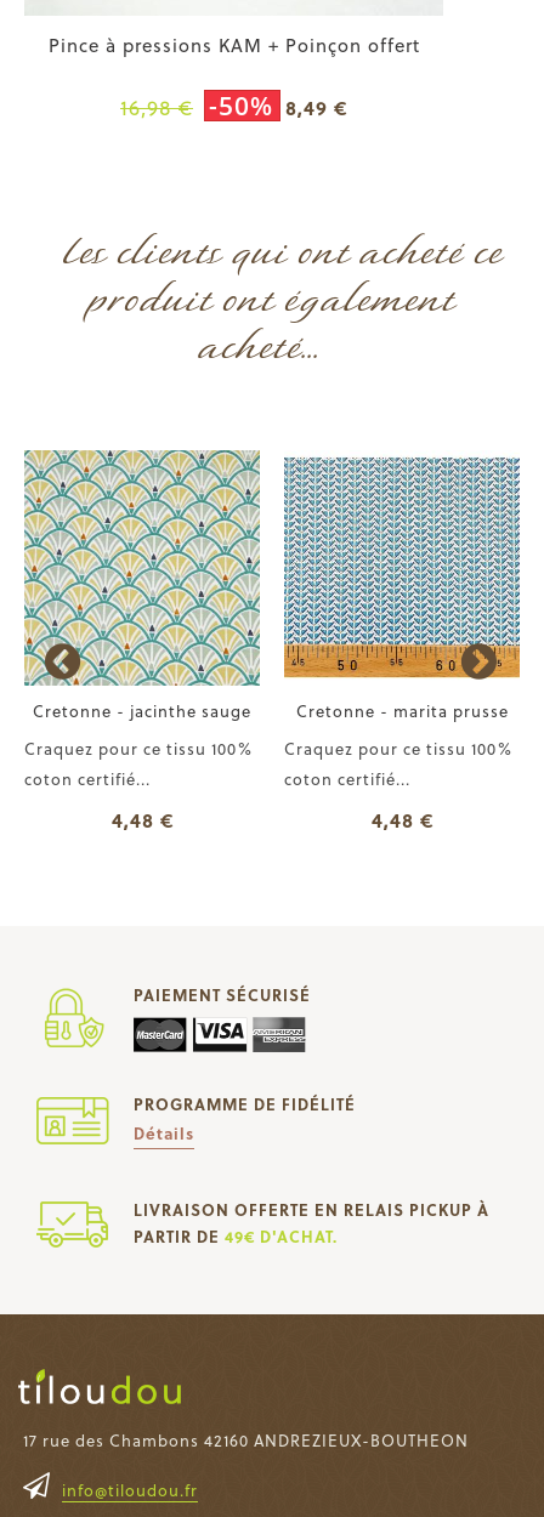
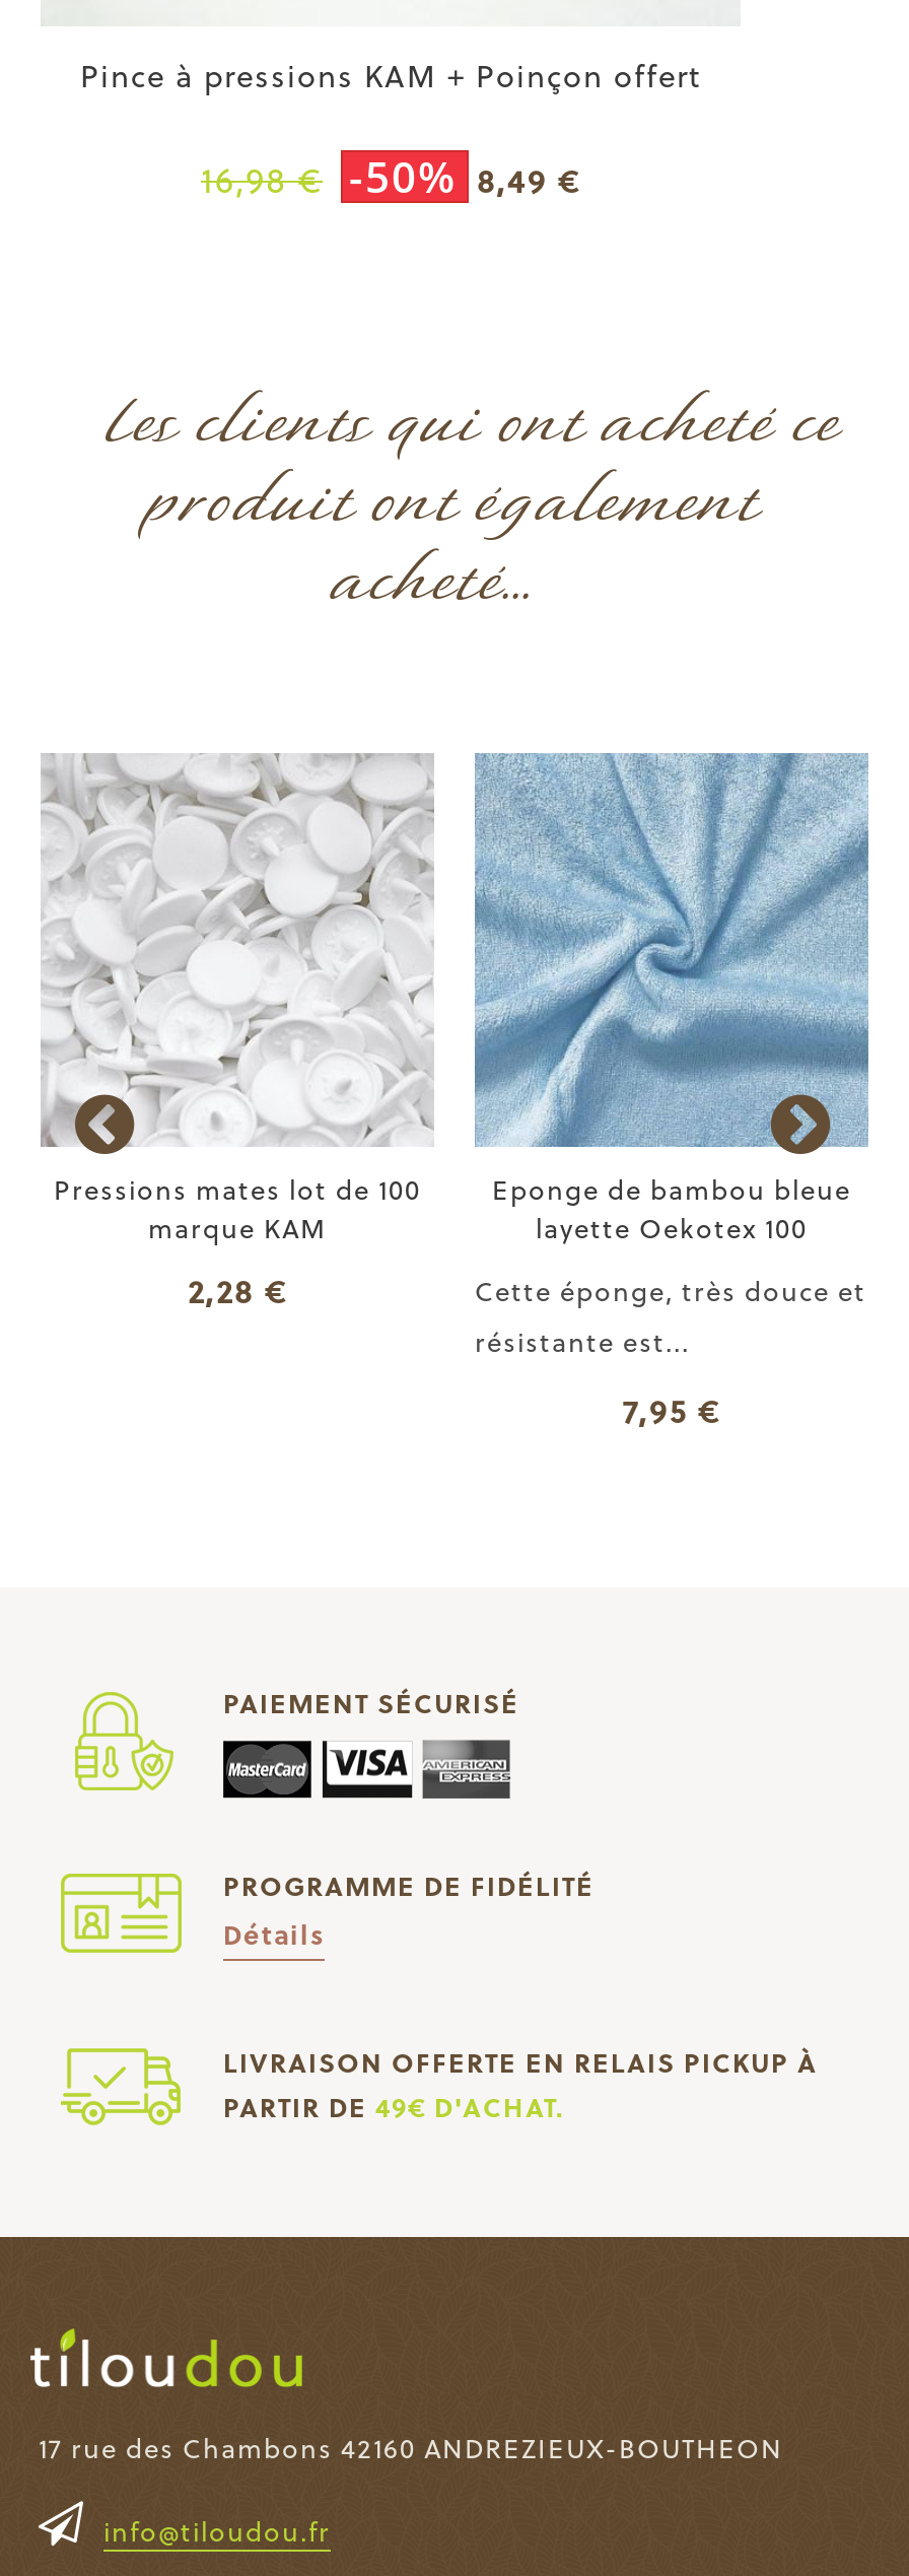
- [image]
- Cretonne - jacinthe sauge
- Craquez pour ce tissu 100%
- coton certifié...
- 4,48 €
+ [image]
+ Pressions mates lot de 100
+ marque KAM
+ 2,28 €

- [image]
- Cretonne - marita prusse
- Craquez pour ce tissu 100%
- coton certifié...
- 4,48 €
+ [image]
+ Eponge de bambou bleue
+ layette Oekotex 100
+ Cette éponge, très douce et
+ résistante est...
+ 7,95 €
